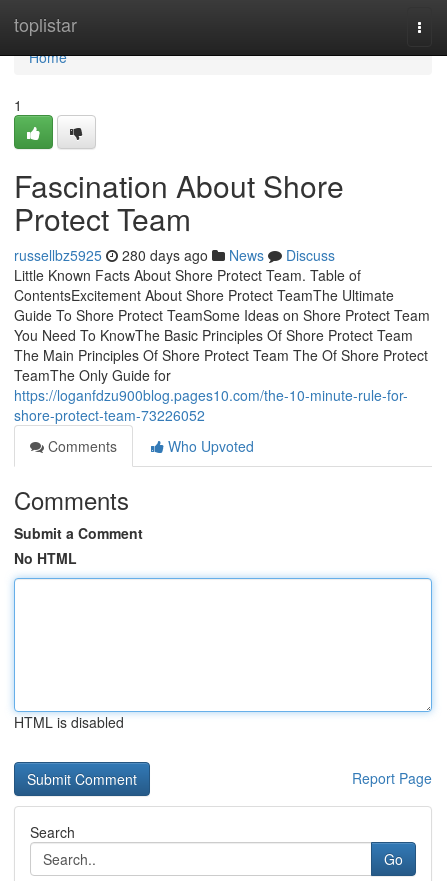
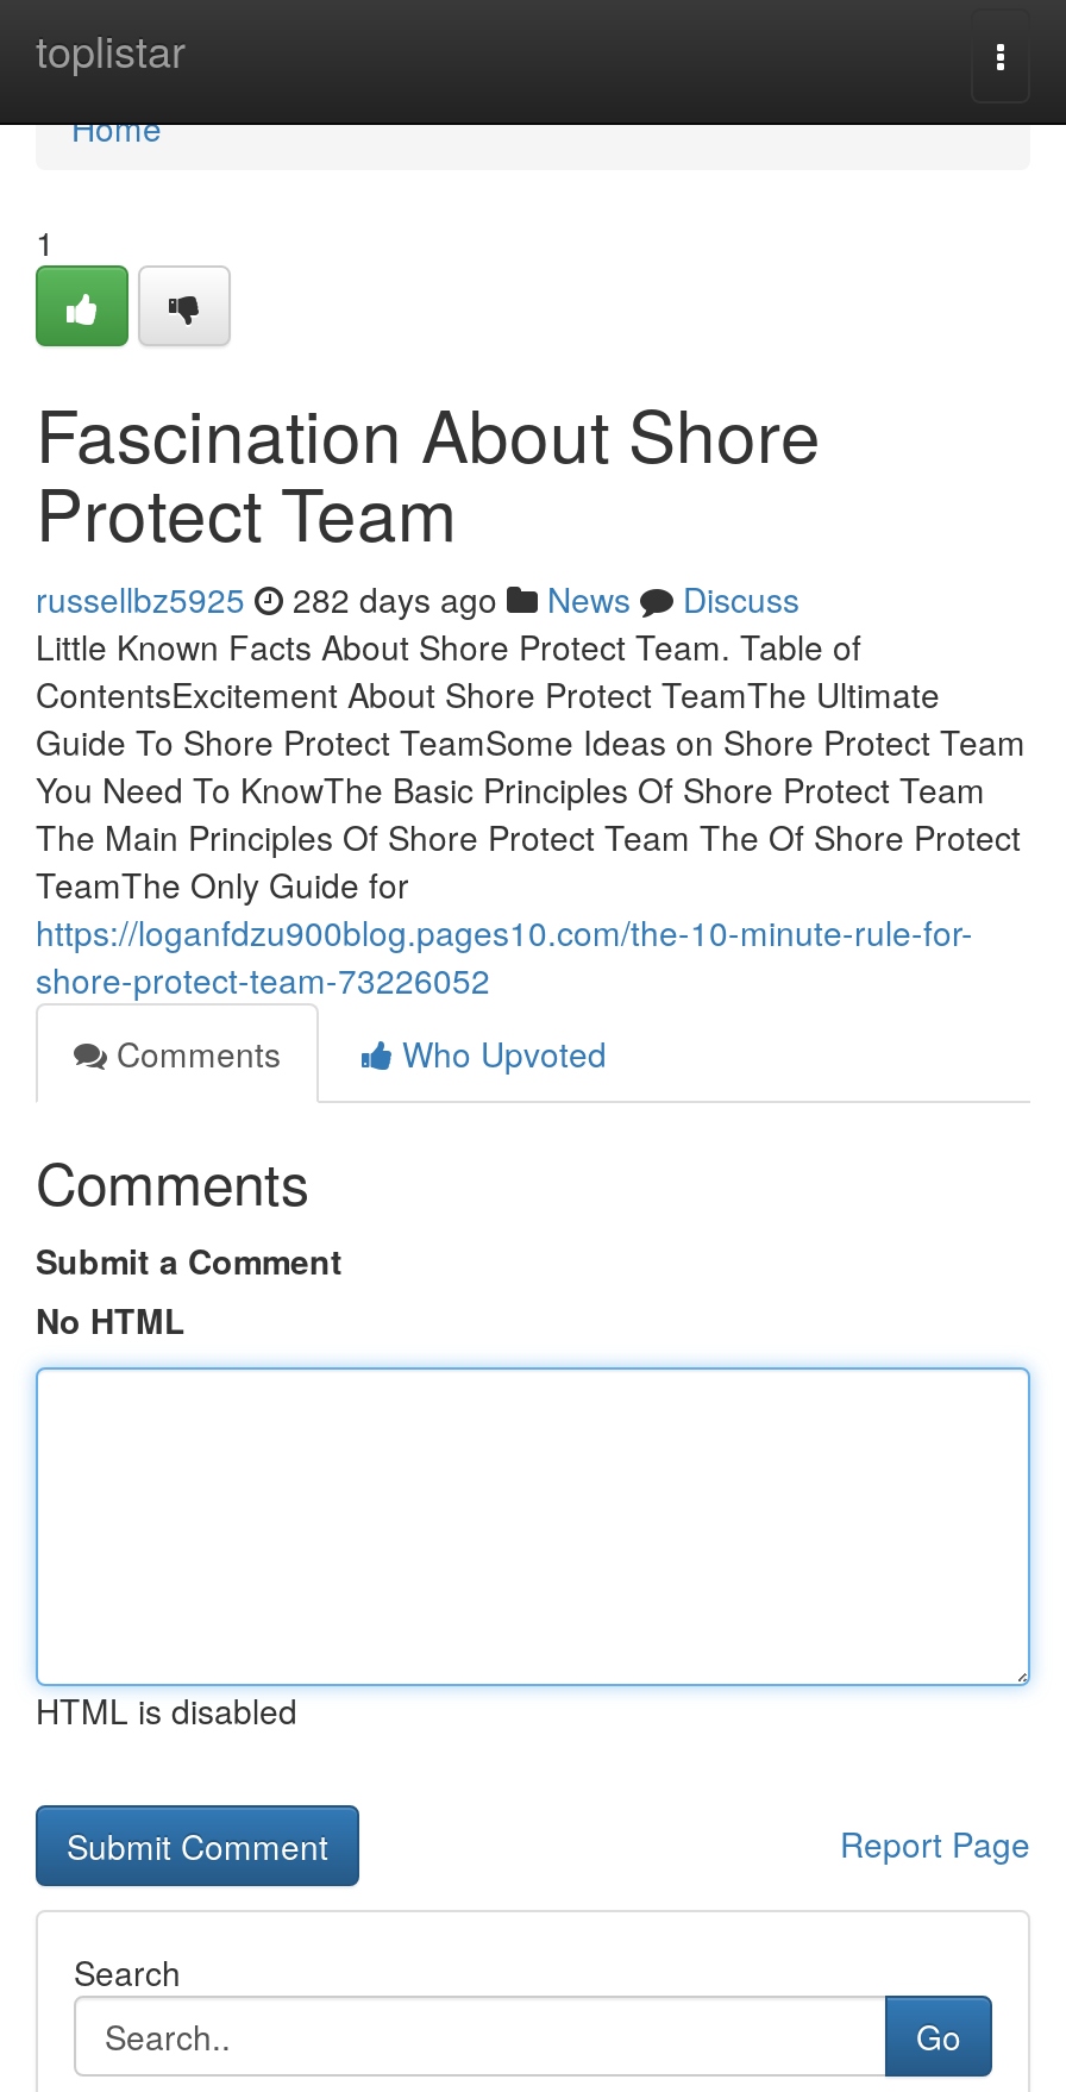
- russellbz5925 280 days ago News Discuss
+ russellbz5925 282 days ago News Discuss
